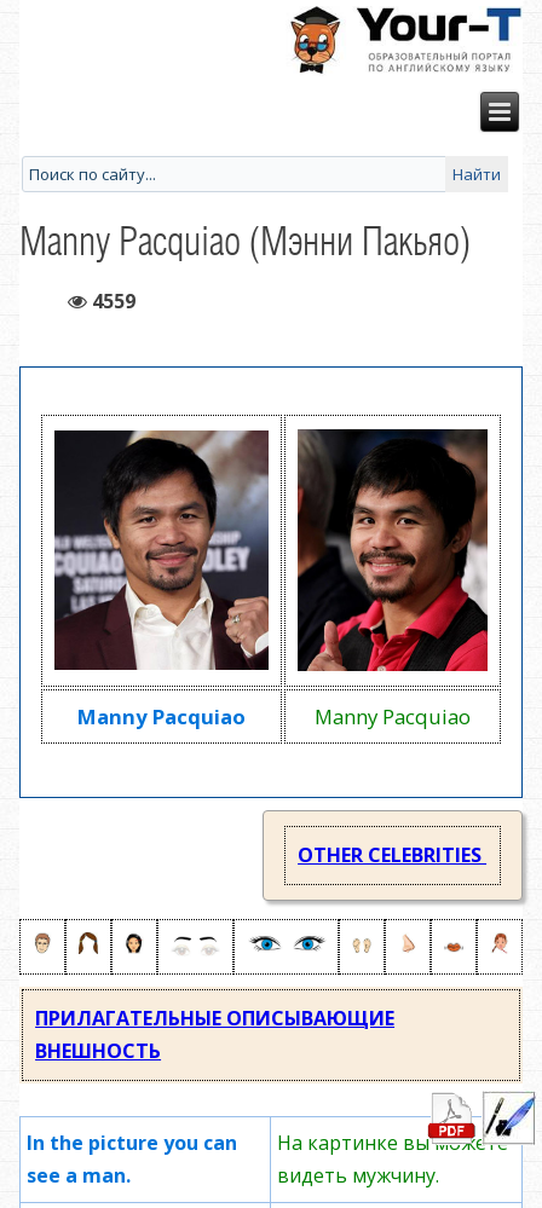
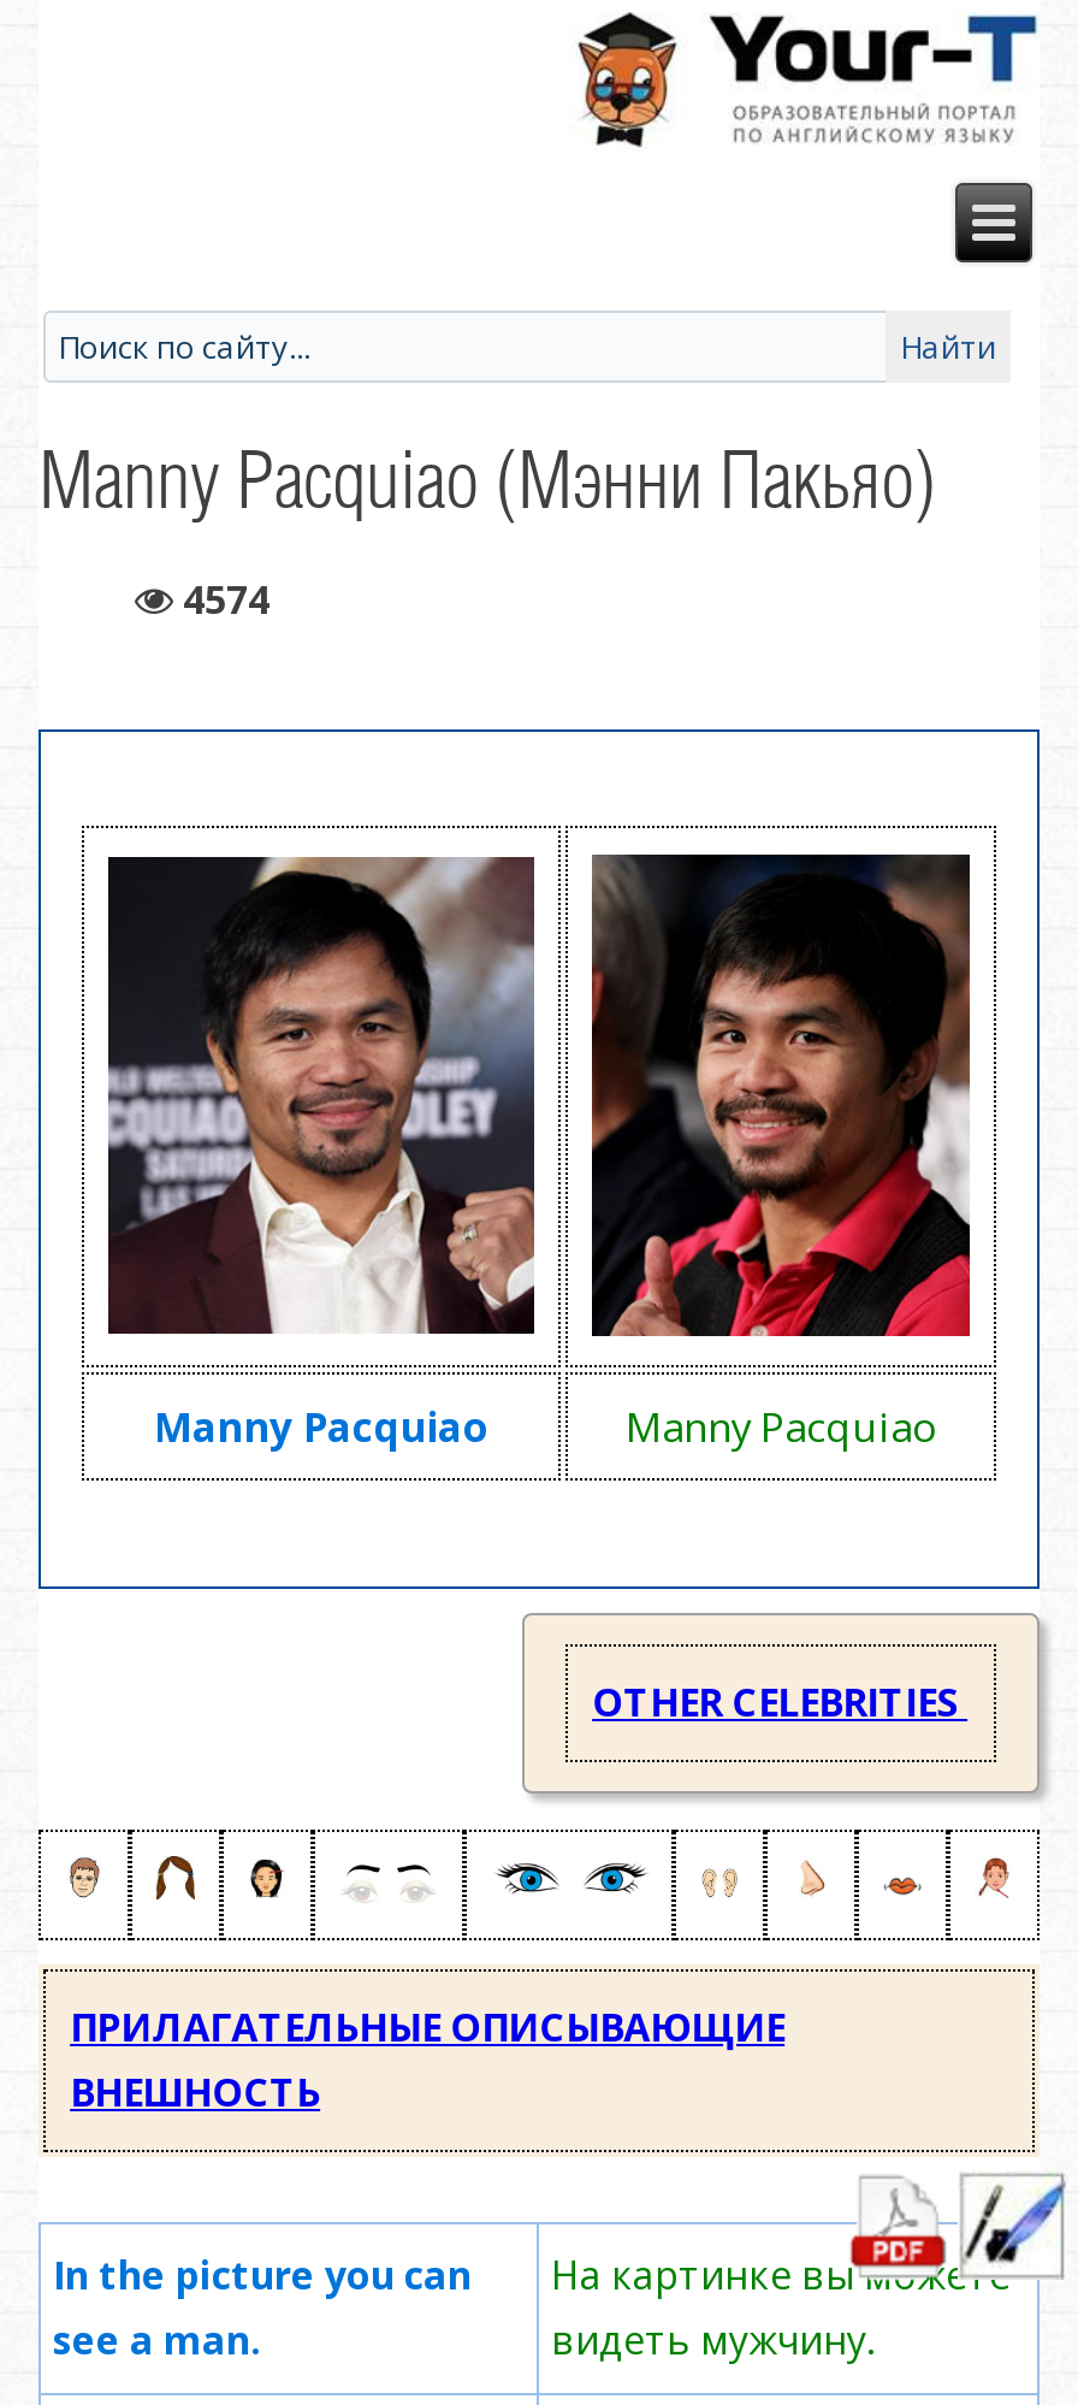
- 4559
+ 4574
